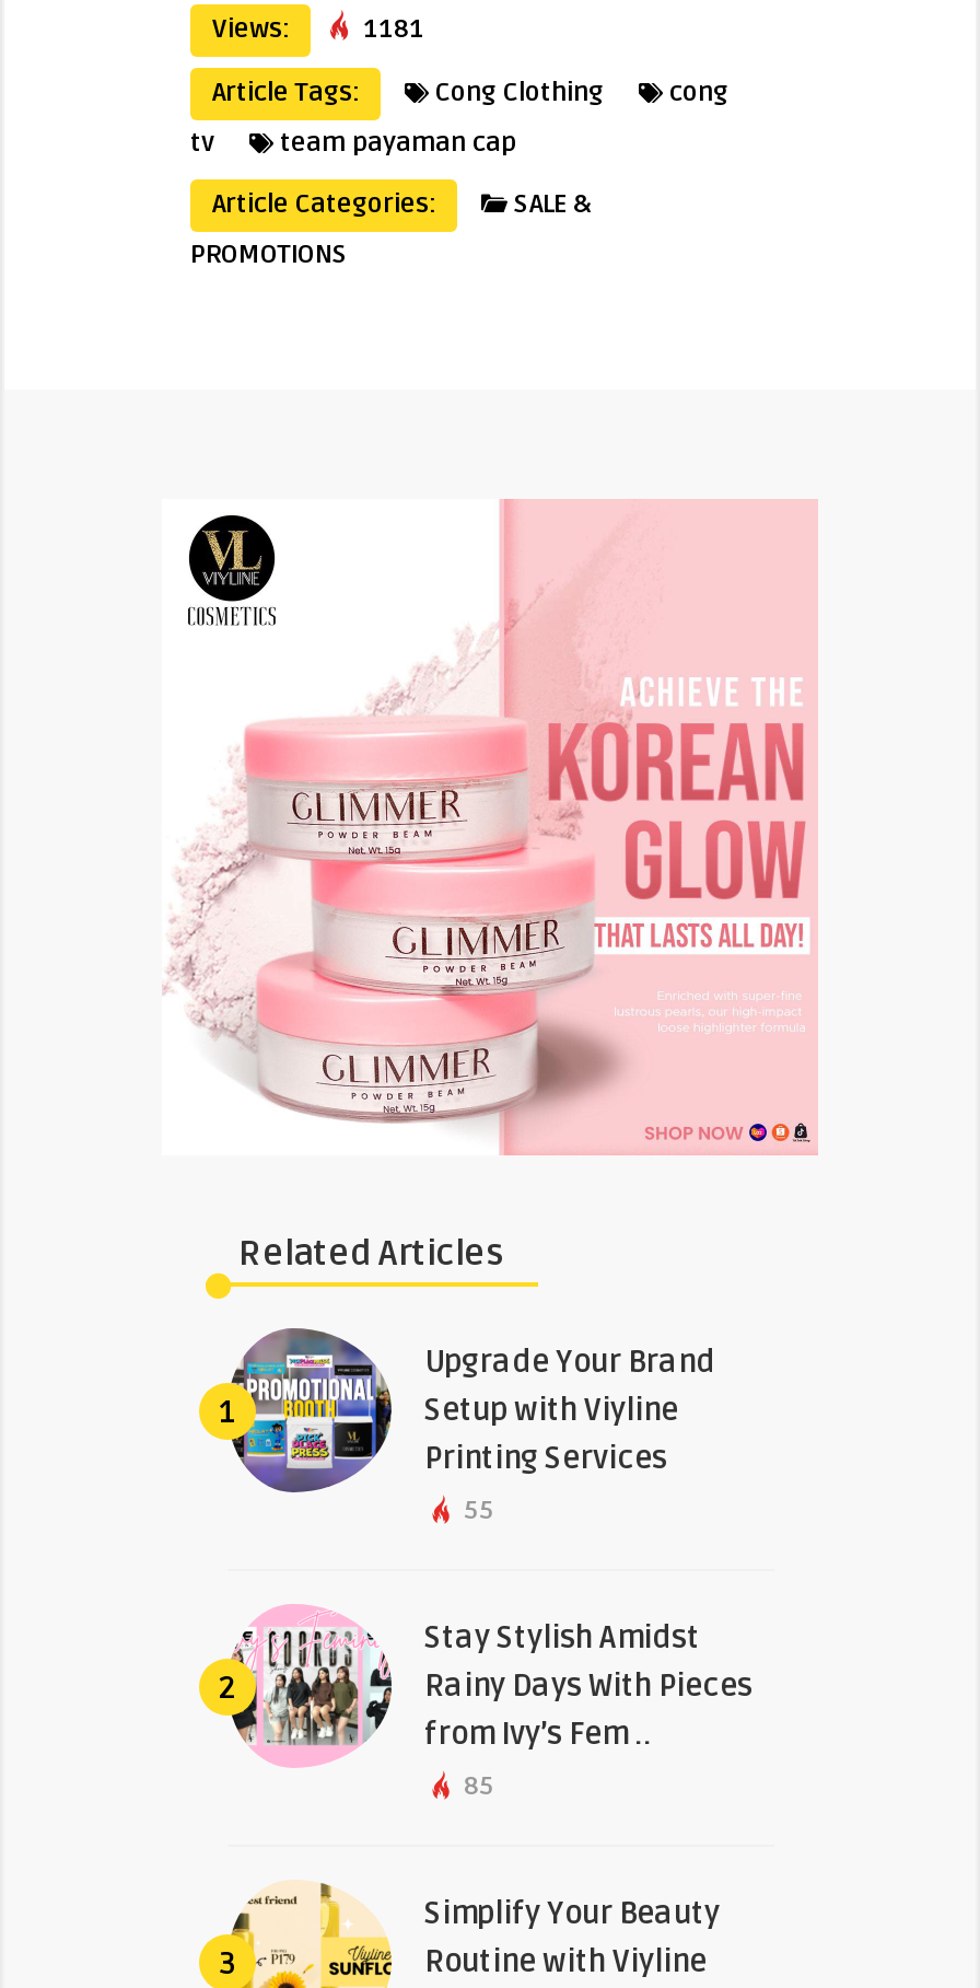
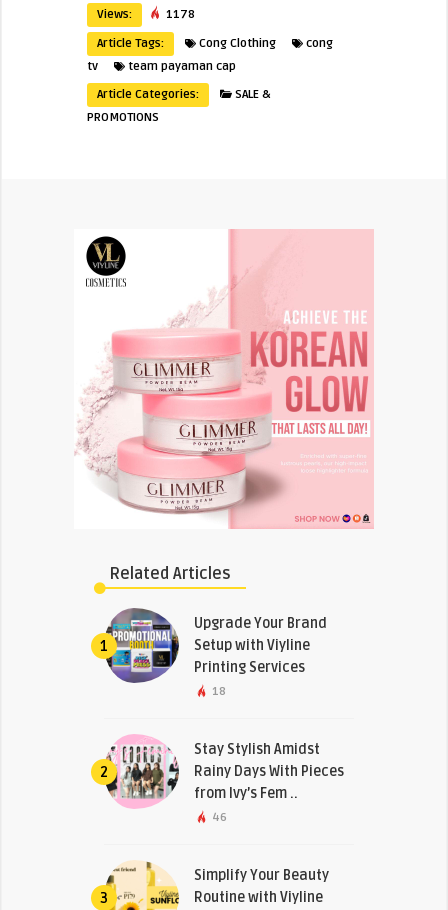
- 1181
+ 1178

- 55
+ 18

- 85
+ 46
